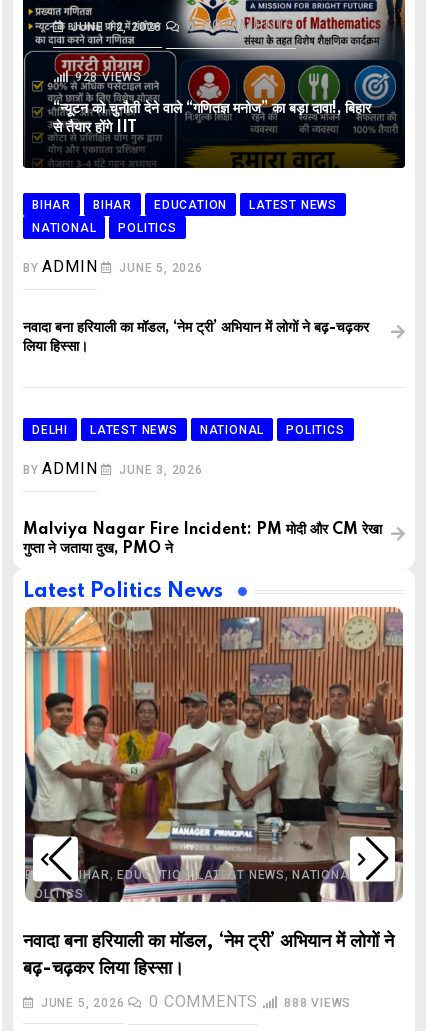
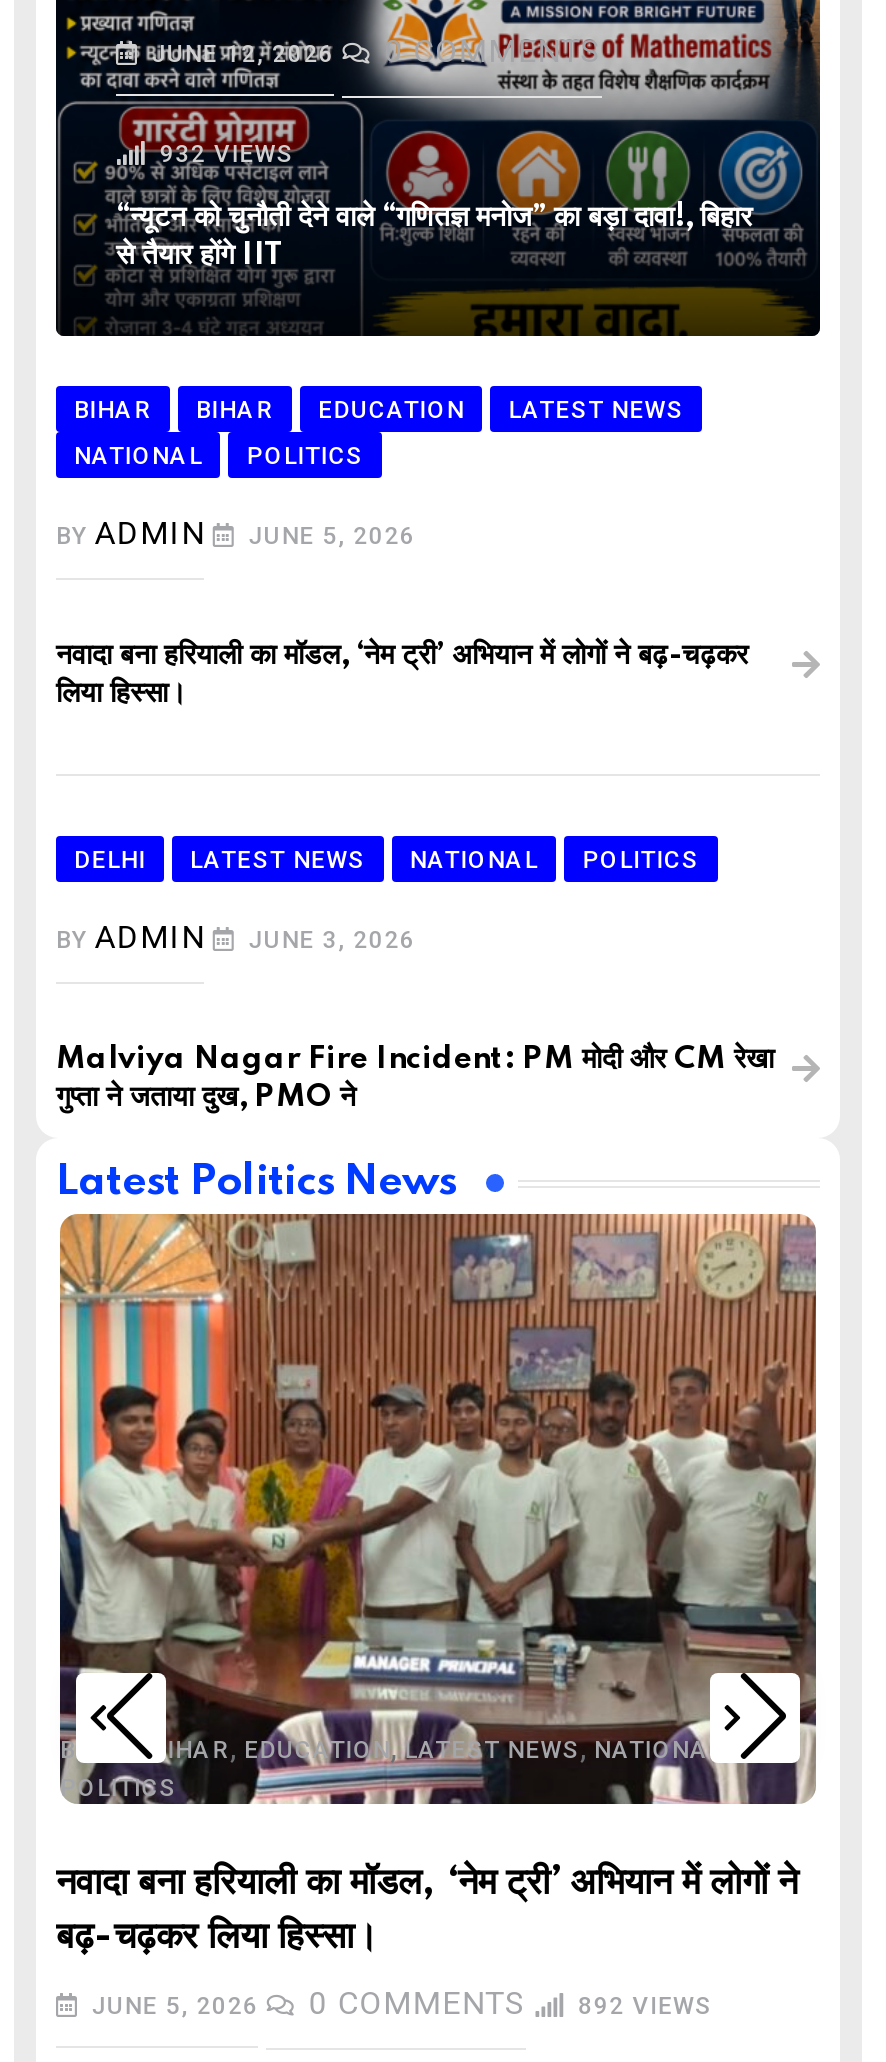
- 928 VIEWS
+ 932 VIEWS

- JUNE 5, 2026 0 COMMENTS 888 VIEWS
+ JUNE 5, 2026 0 COMMENTS 892 VIEWS
